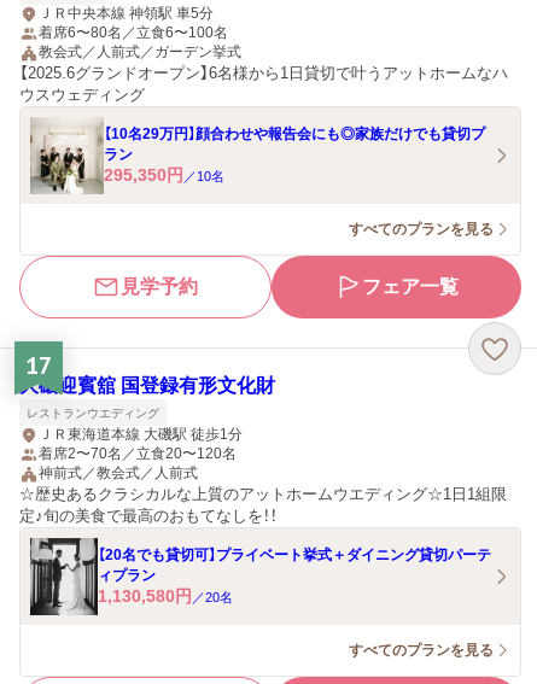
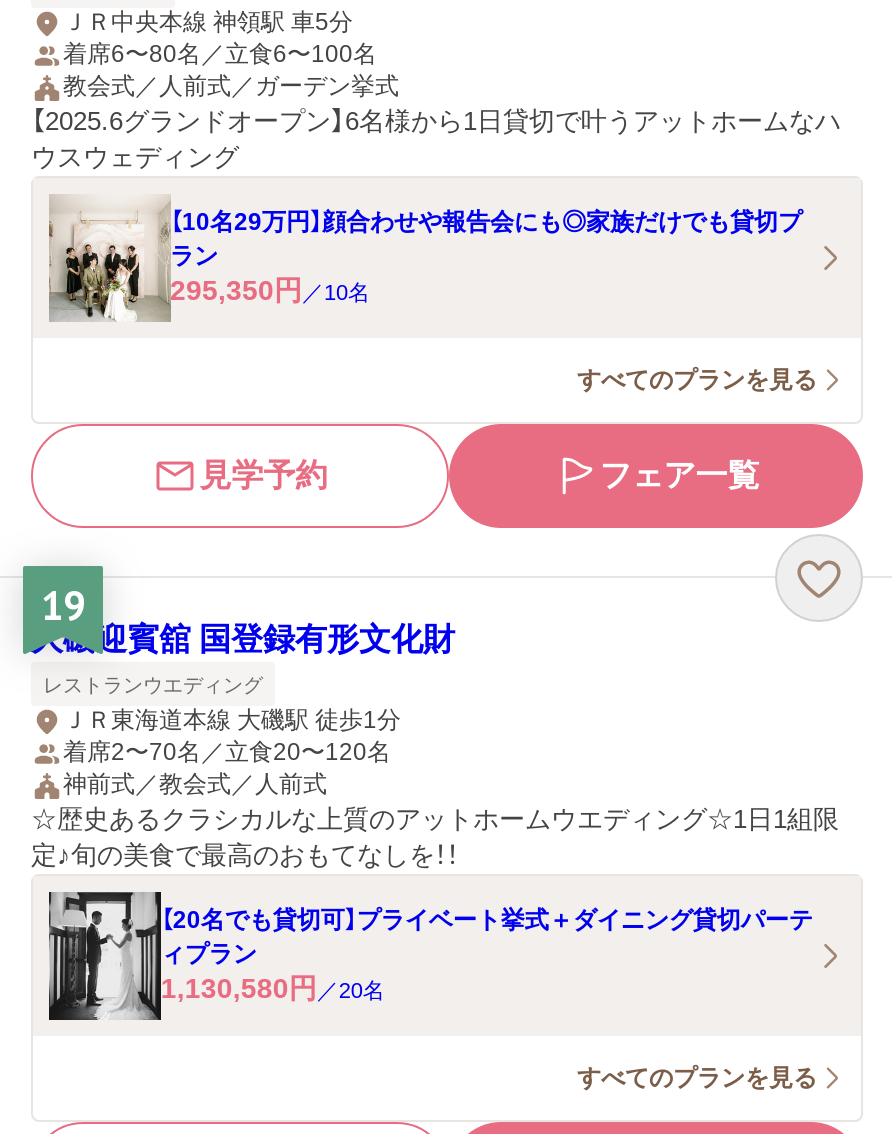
- 17
+ 19
